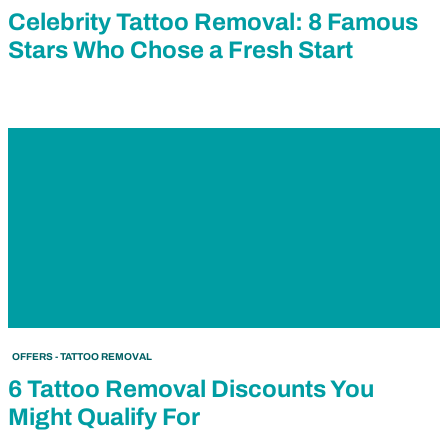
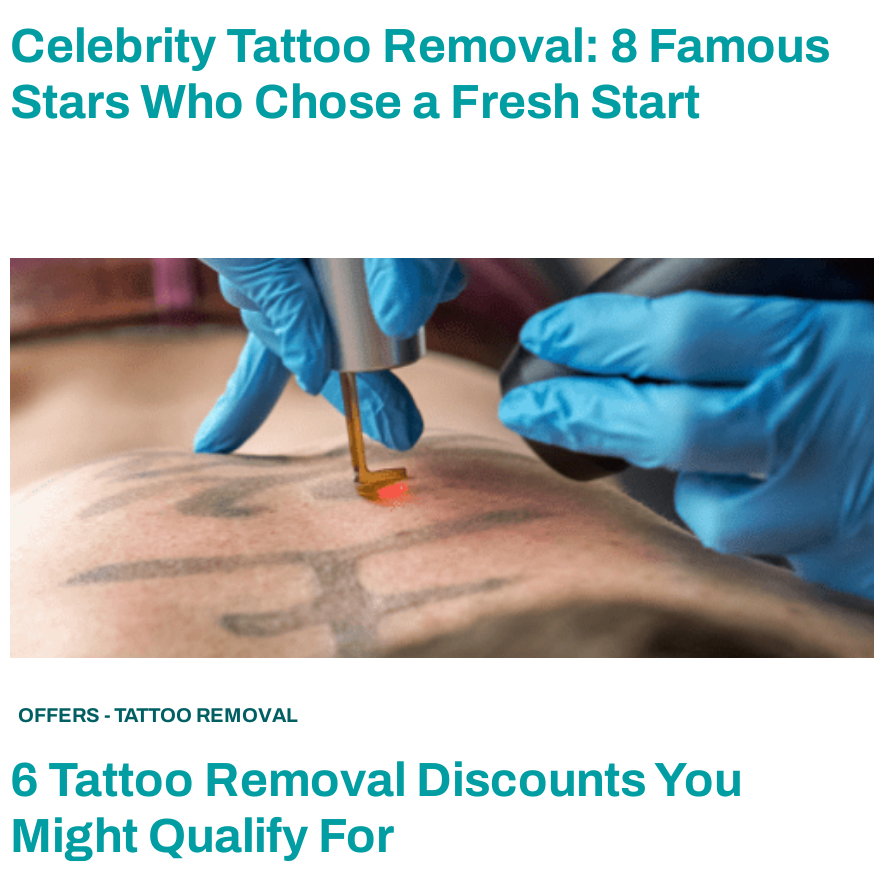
+ [image]
